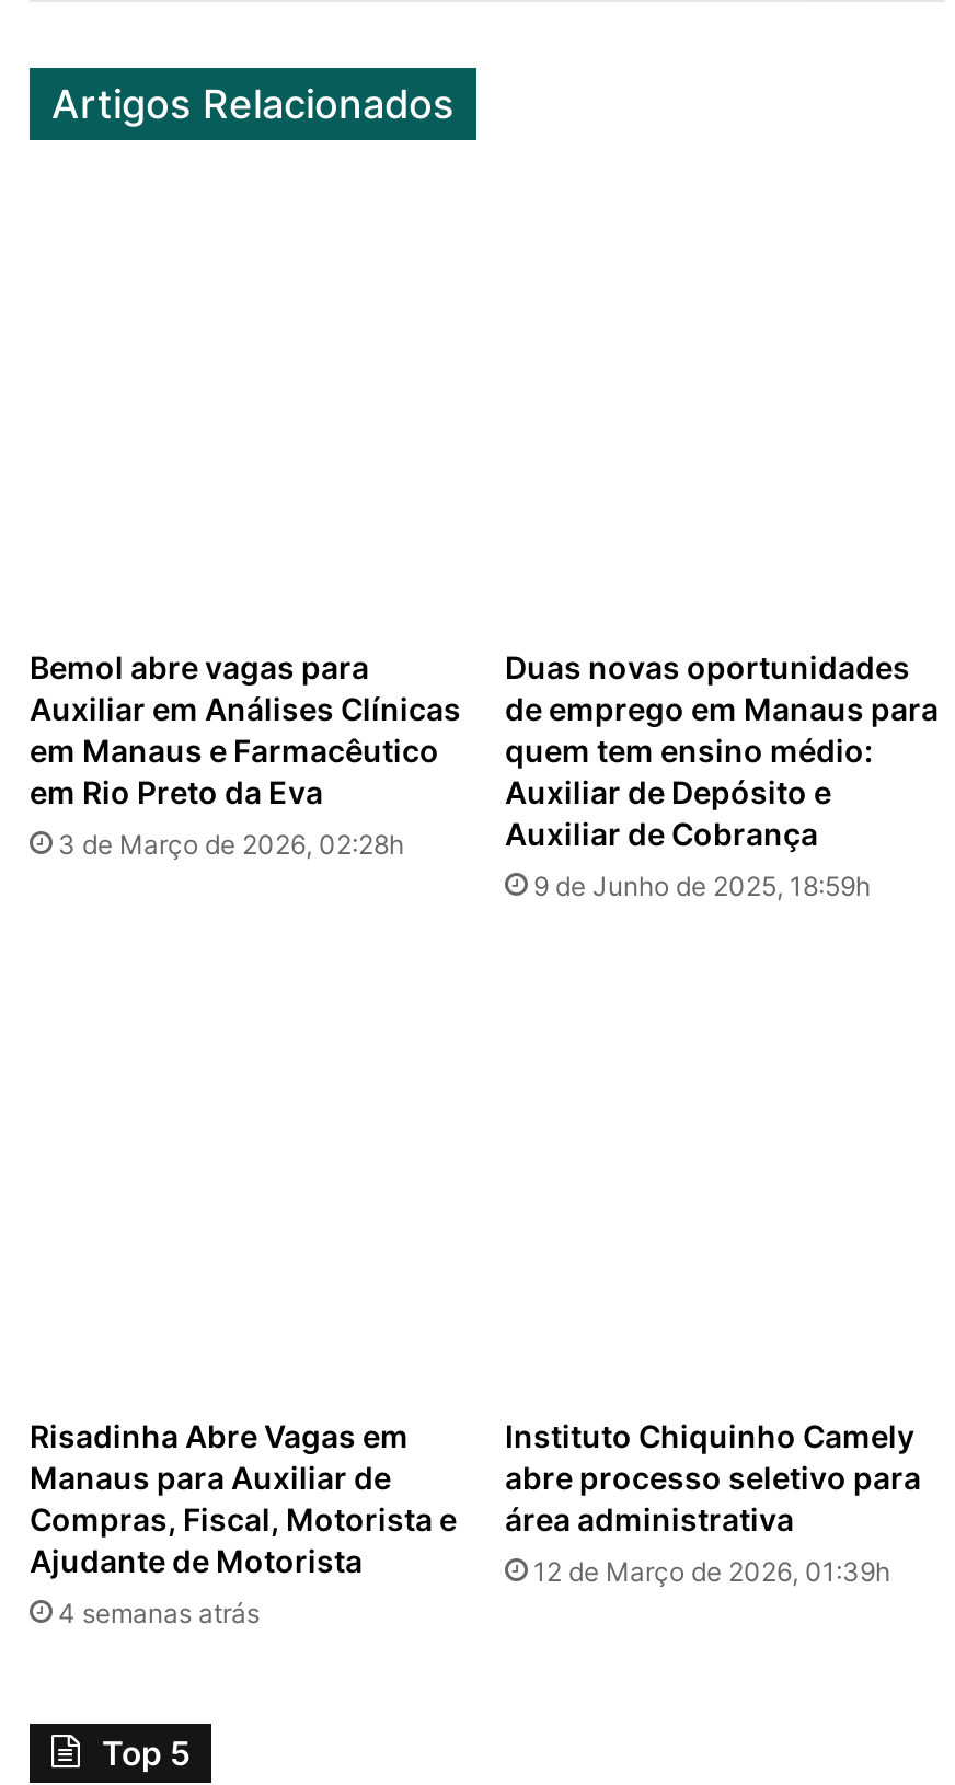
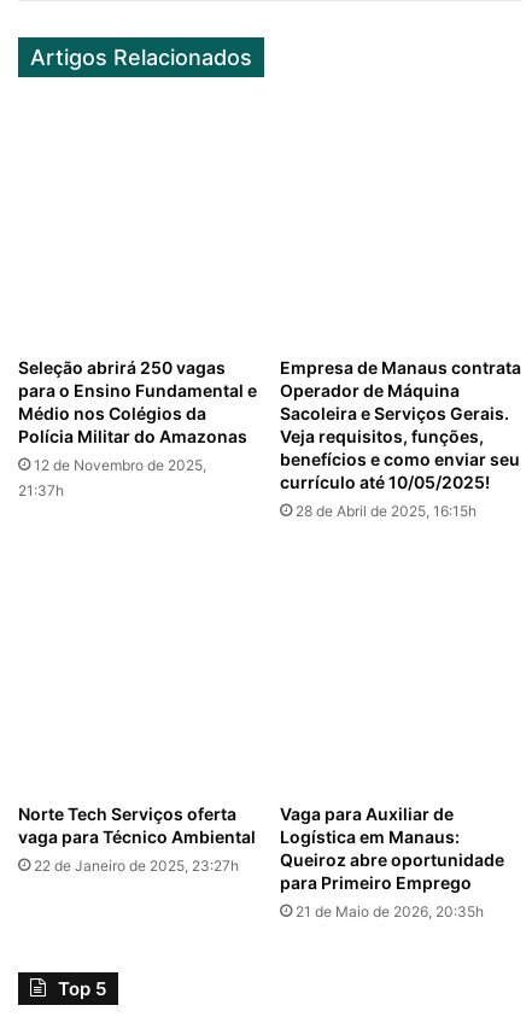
- Bemol abre vagas para
- Auxiliar em Análises Clínicas
- em Manaus e Farmacêutico
- em Rio Preto da Eva
+ Seleção abrirá 250 vagas
+ para o Ensino Fundamental e
+ Médio nos Colégios da
+ Polícia Militar do Amazonas

- Duas novas oportunidades
- de emprego em Manaus para
- quem tem ensino médio:
- Auxiliar de Depósito e
- Auxiliar de Cobrança
+ Empresa de Manaus contrata
+ Operador de Máquina
+ Sacoleira e Serviços Gerais.
+ Veja requisitos, funções,
+ benefícios e como enviar seu
+ currículo até 10/05/2025!

- 3 de Março de 2026, 02:28h
+ 12 de Novembro de 2025,
+ 21:37h

- 9 de Junho de 2025, 18:59h
+ 28 de Abril de 2025, 16:15h

- Risadinha Abre Vagas em
- Manaus para Auxiliar de
- Compras, Fiscal, Motorista e
- Ajudante de Motorista
+ Norte Tech Serviços oferta
+ vaga para Técnico Ambiental

- Instituto Chiquinho Camely
- abre processo seletivo para
- área administrativa
+ Vaga para Auxiliar de
+ Logística em Manaus:
+ Queiroz abre oportunidade
+ para Primeiro Emprego

- 12 de Março de 2026, 01:39h
+ 21 de Maio de 2026, 20:35h

- 4 semanas atrás
+ 22 de Janeiro de 2025, 23:27h
